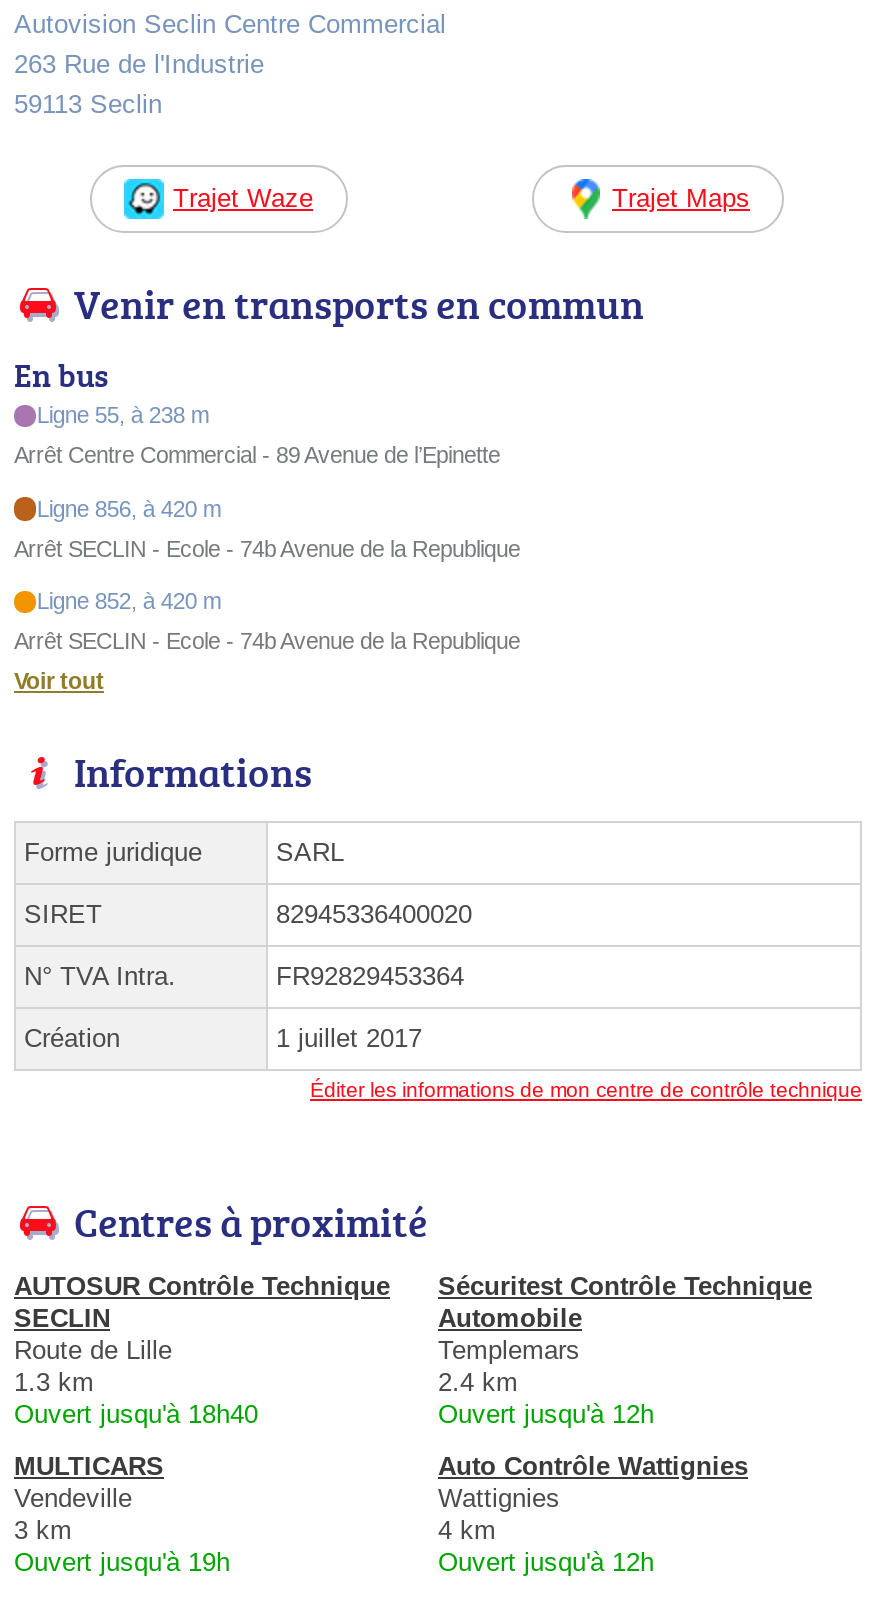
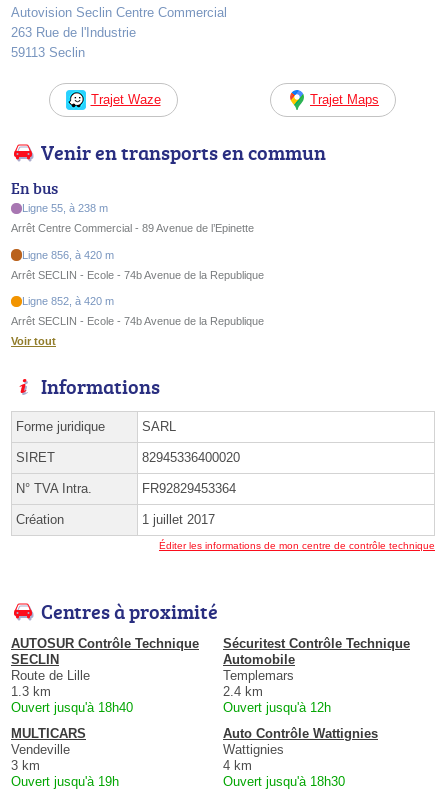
- Ouvert jusqu'à 12h
+ Ouvert jusqu'à 18h30
